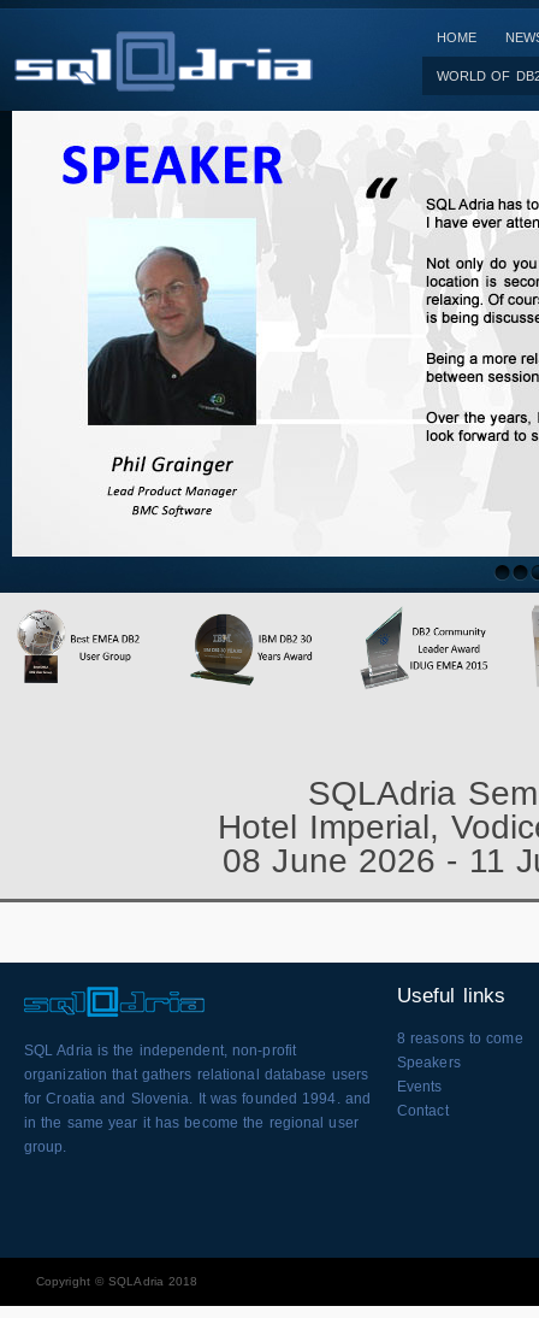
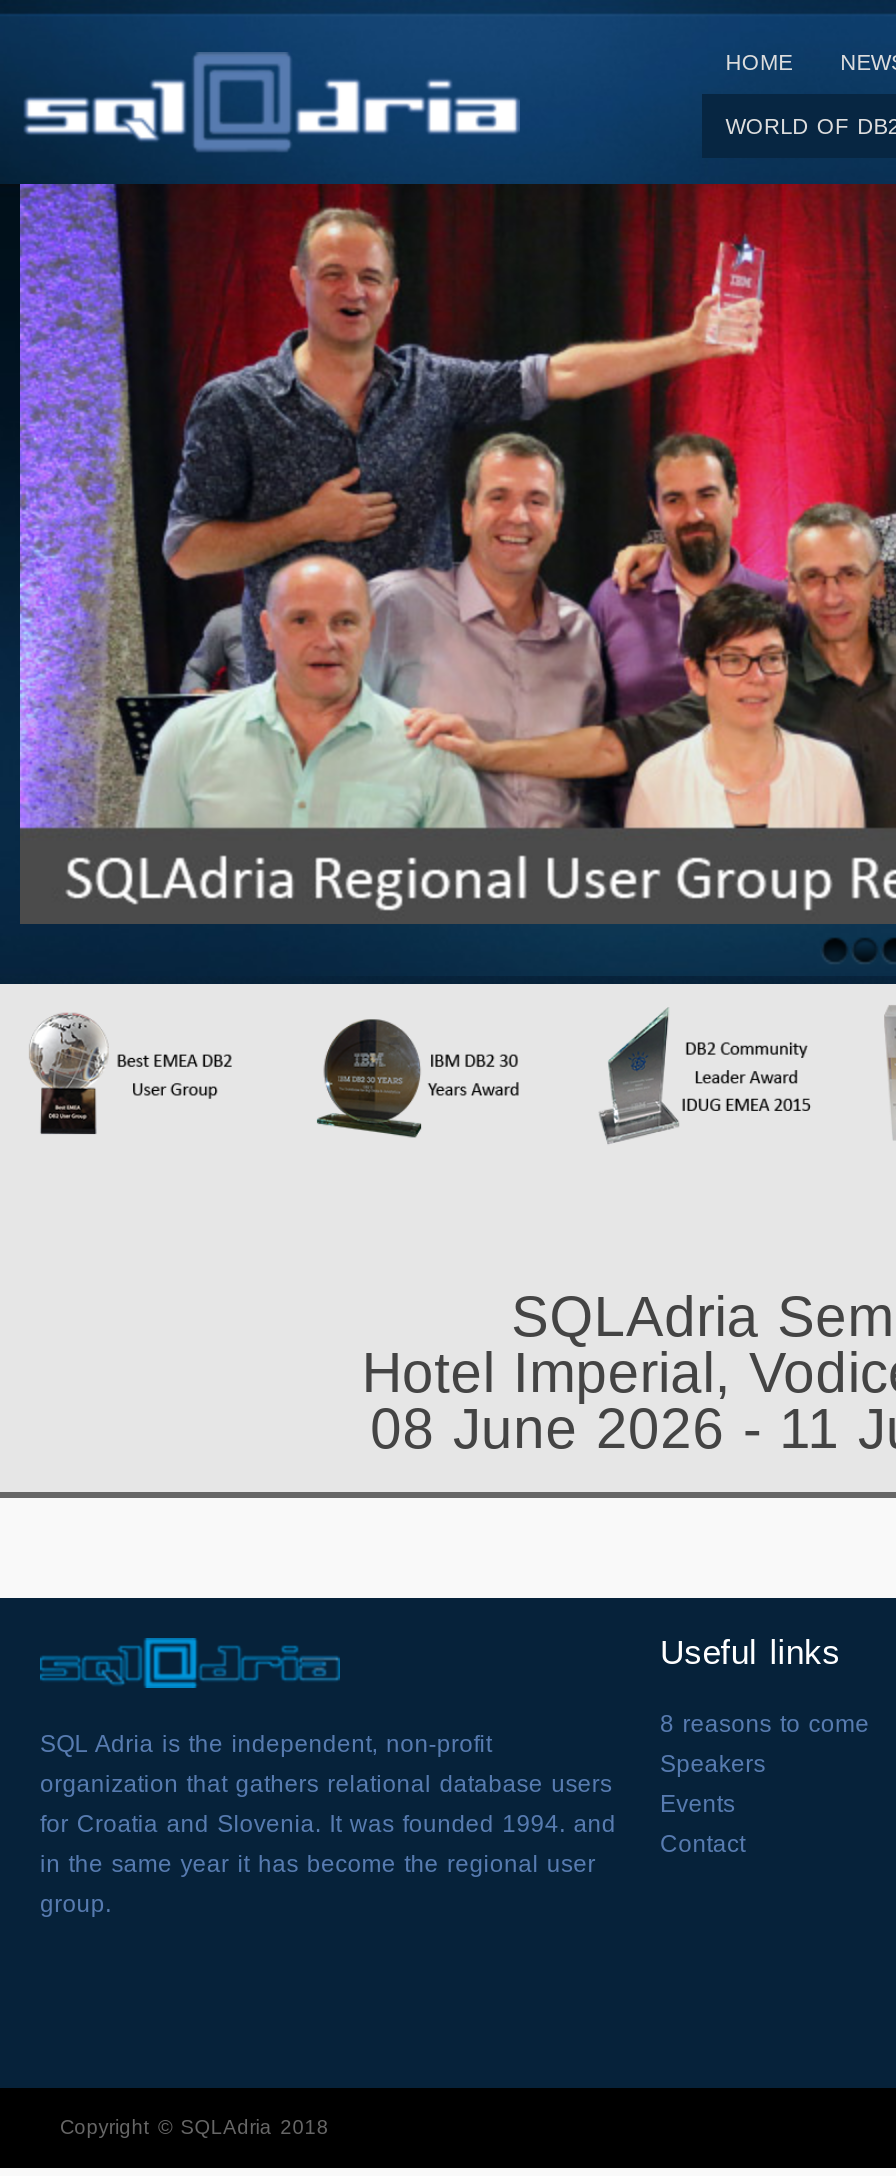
- [image]
+ [image]
